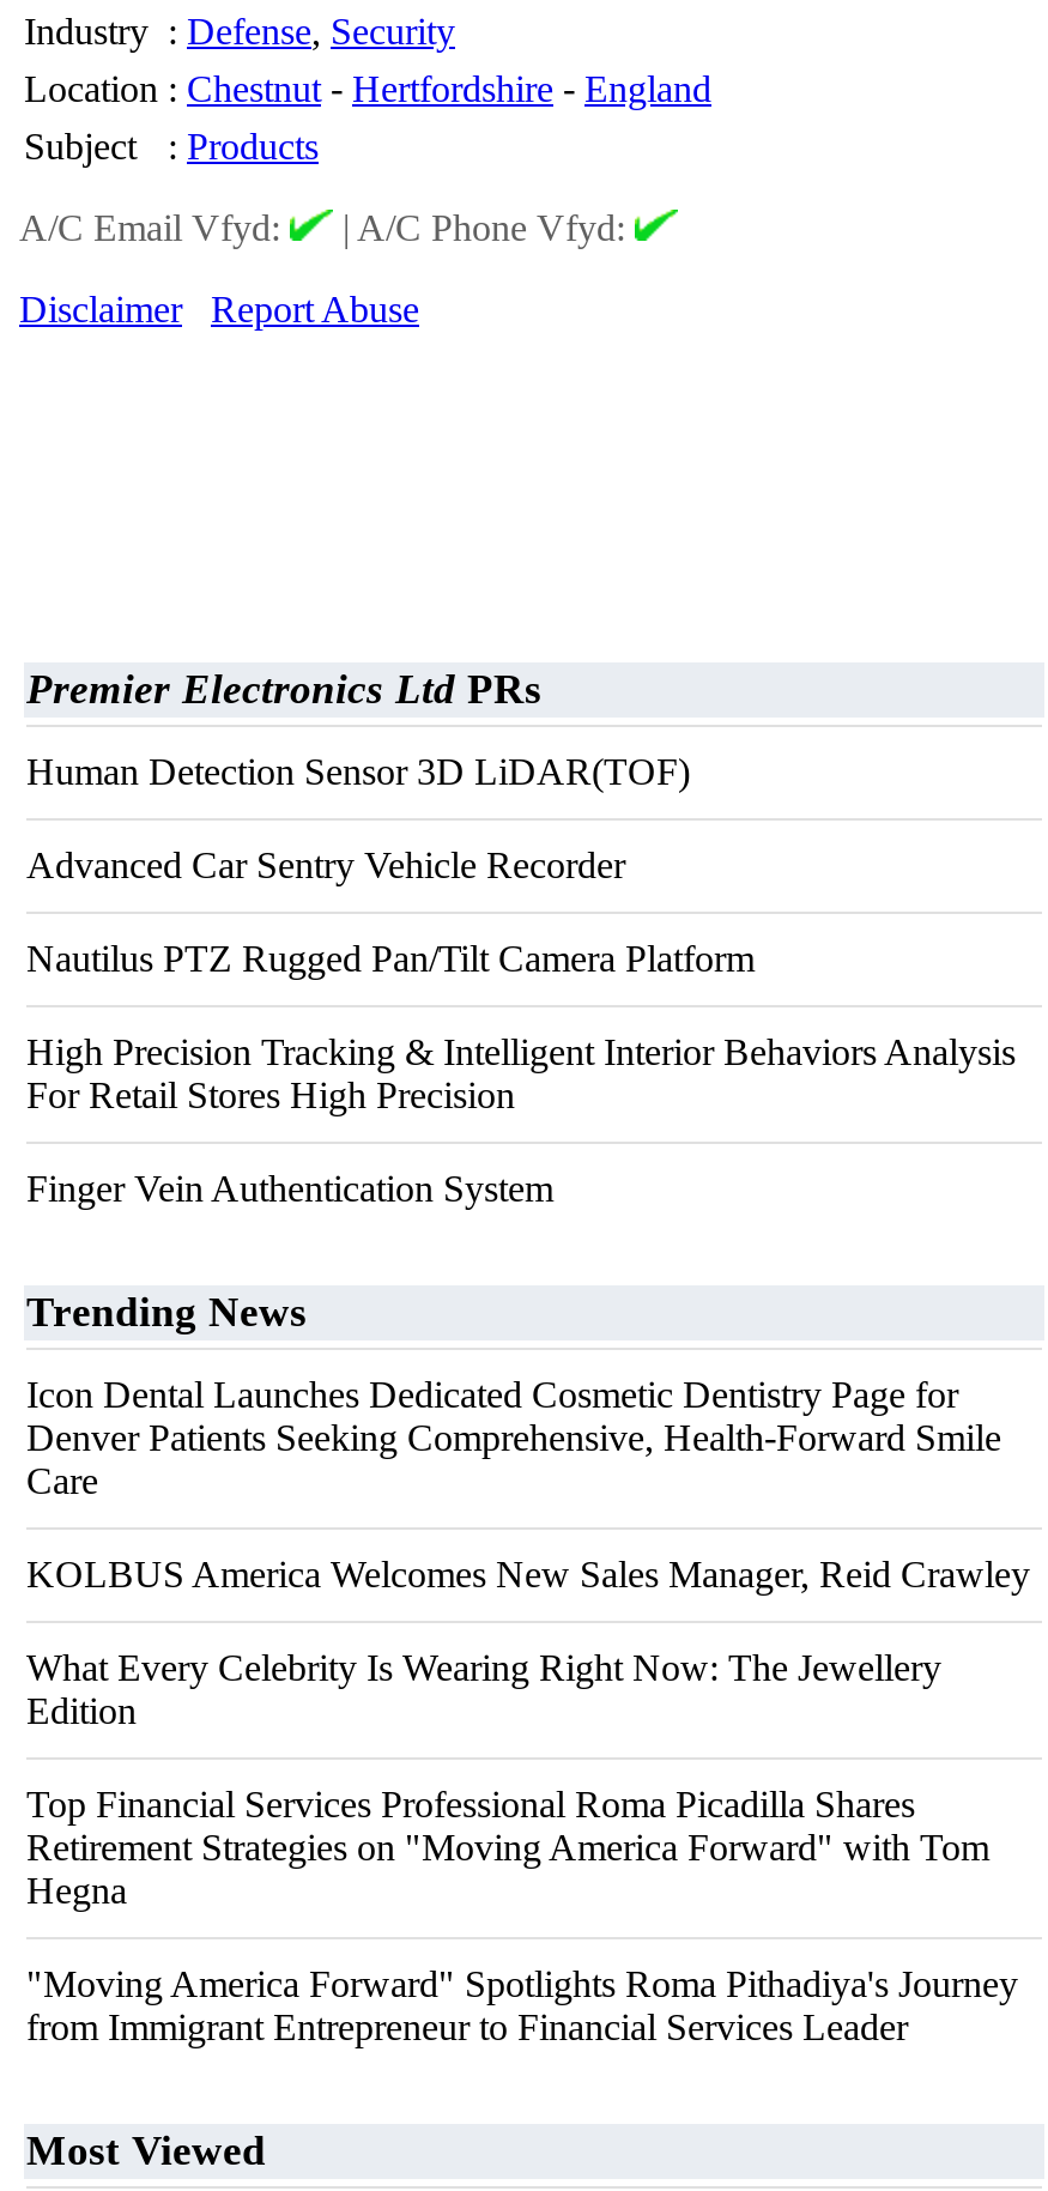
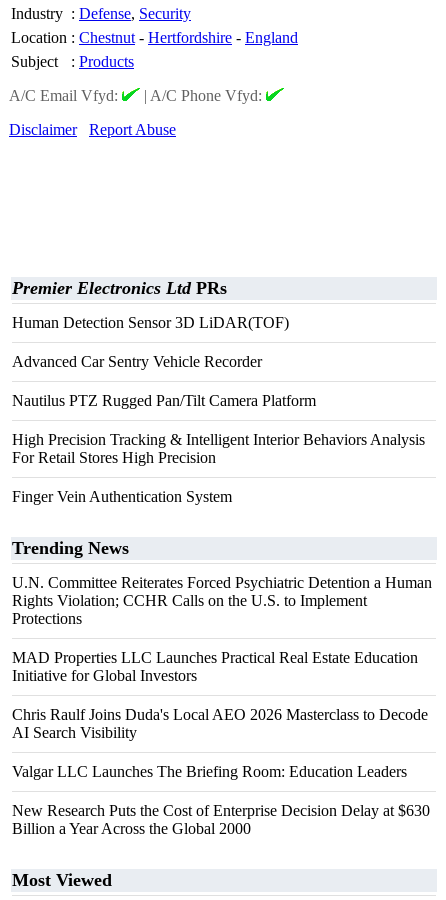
- Icon Dental Launches Dedicated Cosmetic Dentistry Page for
- Denver Patients Seeking Comprehensive, Health-Forward Smile
- Care
+ U.N. Committee Reiterates Forced Psychiatric Detention a Human
+ Rights Violation; CCHR Calls on the U.S. to Implement
+ Protections

- KOLBUS America Welcomes New Sales Manager, Reid Crawley
+ MAD Properties LLC Launches Practical Real Estate Education
+ Initiative for Global Investors

- What Every Celebrity Is Wearing Right Now: The Jewellery
- Edition
+ Chris Raulf Joins Duda's Local AEO 2026 Masterclass to Decode
+ AI Search Visibility

- Top Financial Services Professional Roma Picadilla Shares
- Retirement Strategies on "Moving America Forward" with Tom
- Hegna
+ Valgar LLC Launches The Briefing Room: Education Leaders

- "Moving America Forward" Spotlights Roma Pithadiya's Journey
- from Immigrant Entrepreneur to Financial Services Leader
+ New Research Puts the Cost of Enterprise Decision Delay at $630
+ Billion a Year Across the Global 2000
